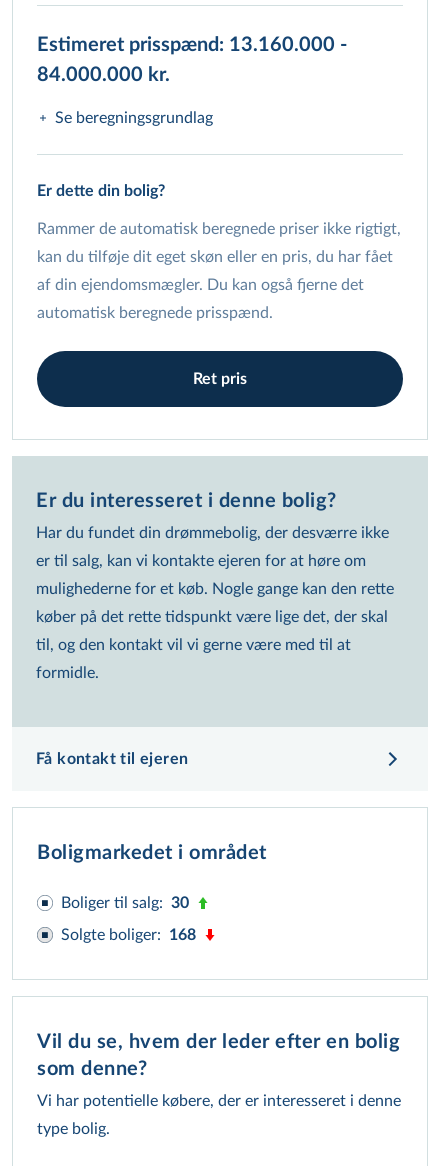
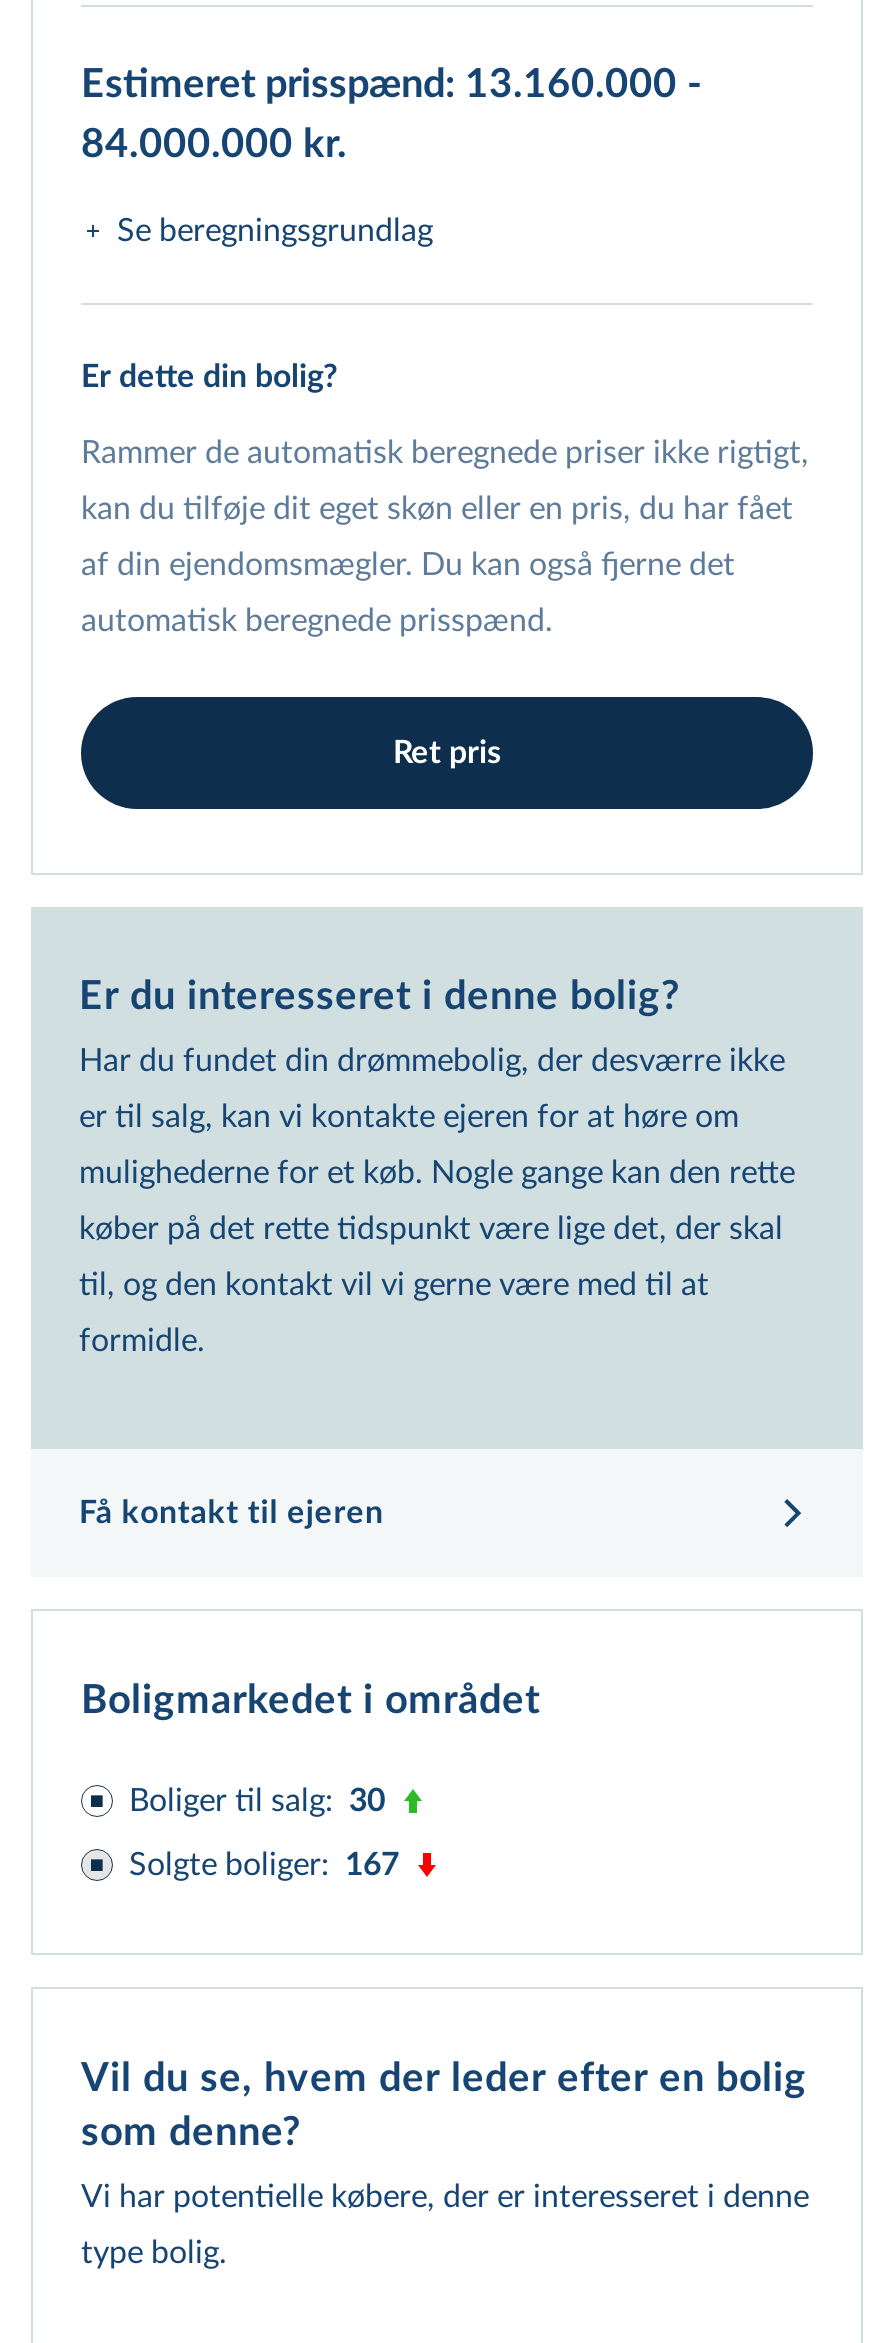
- Solgte boliger: 168
+ Solgte boliger: 167
